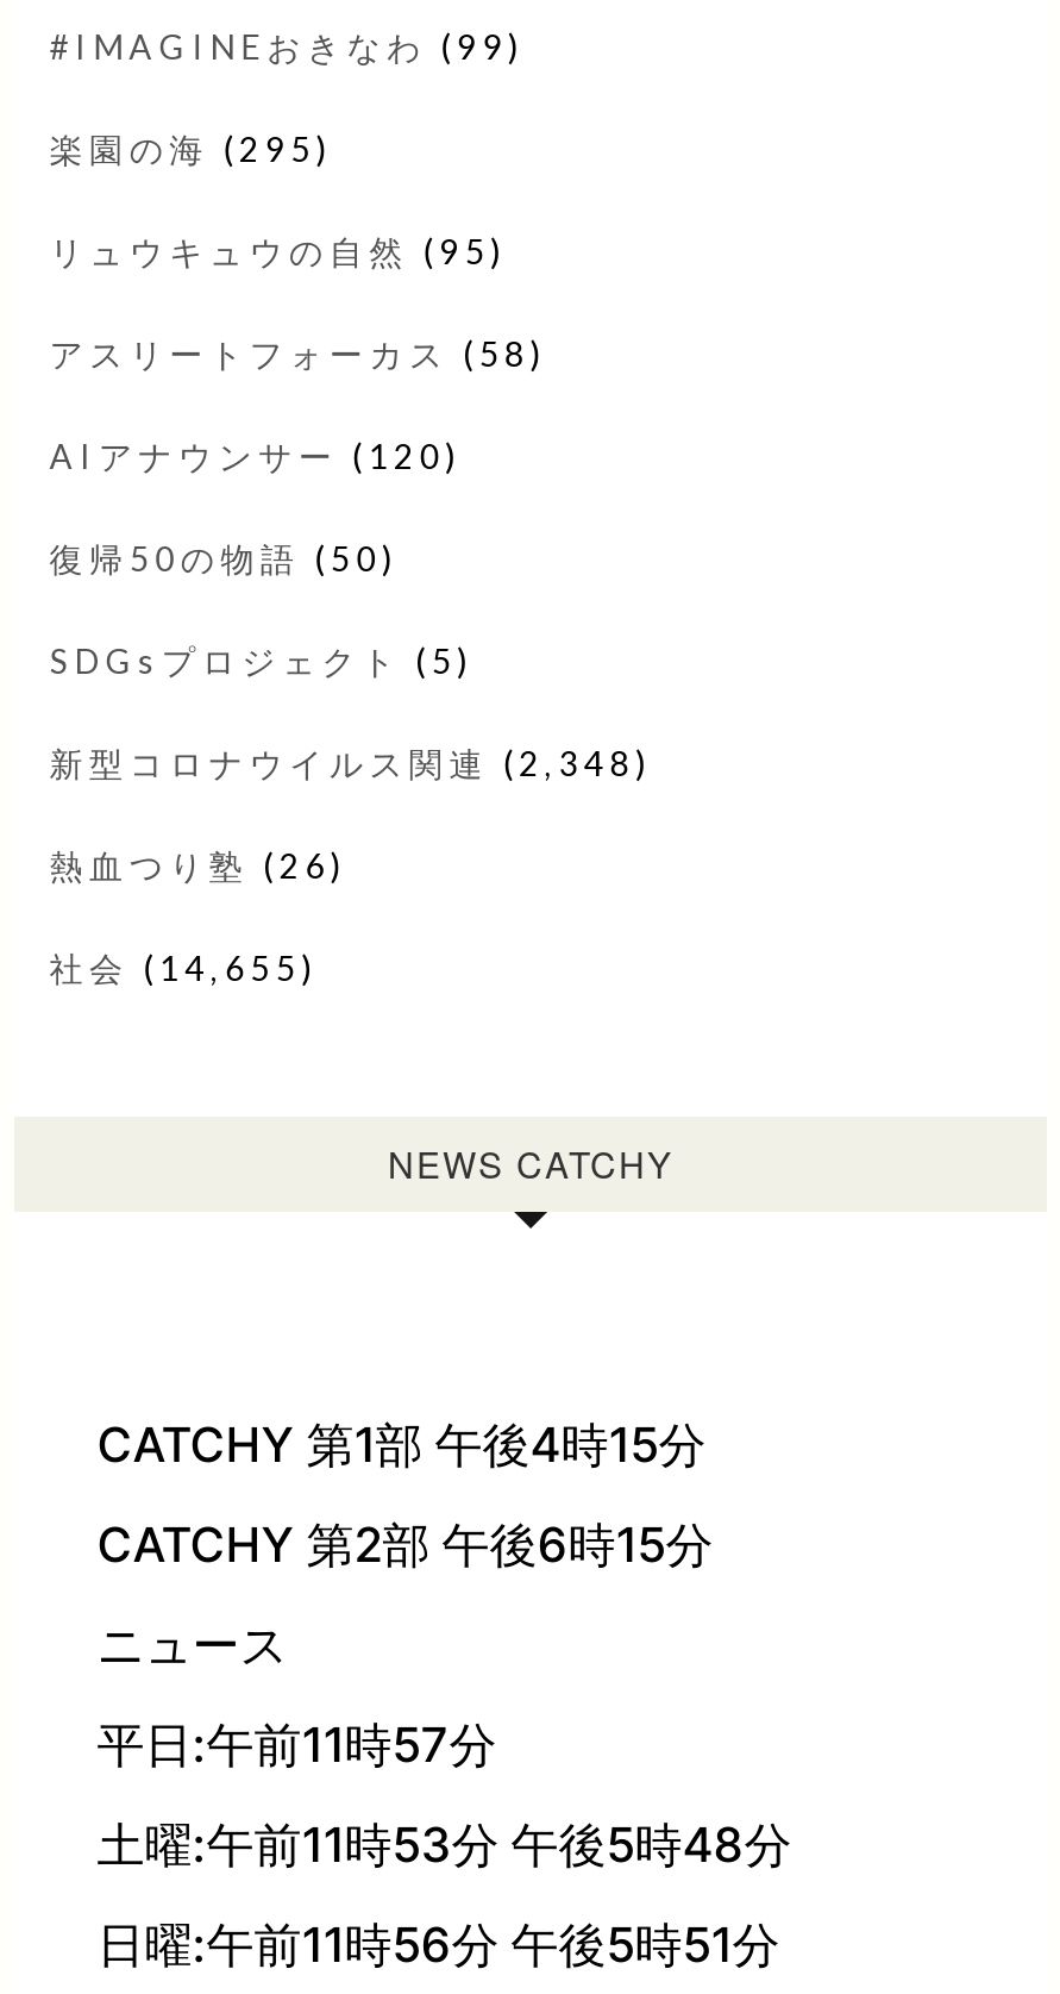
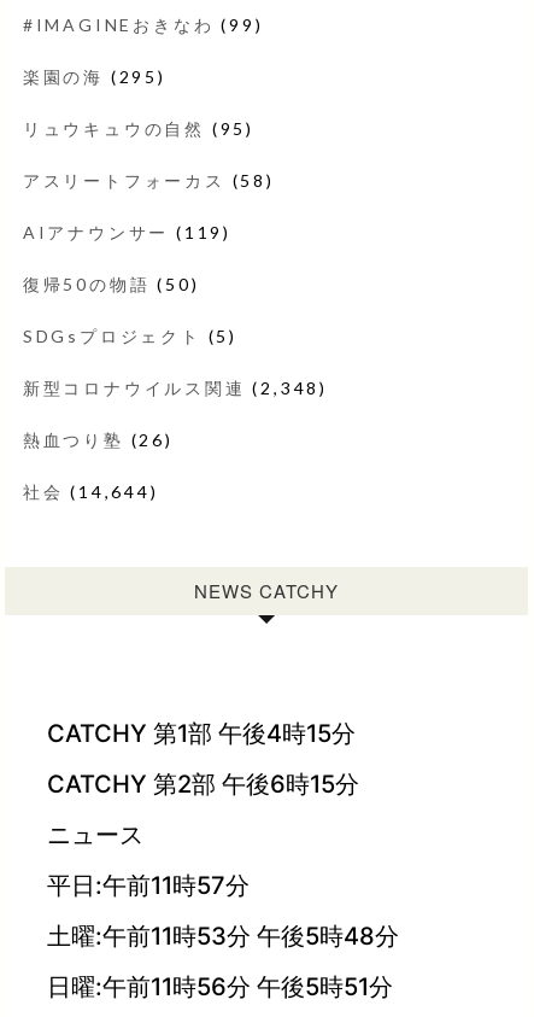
- AIアナウンサー(120)
+ AIアナウンサー(119)

- 社会(14,655)
+ 社会(14,644)
